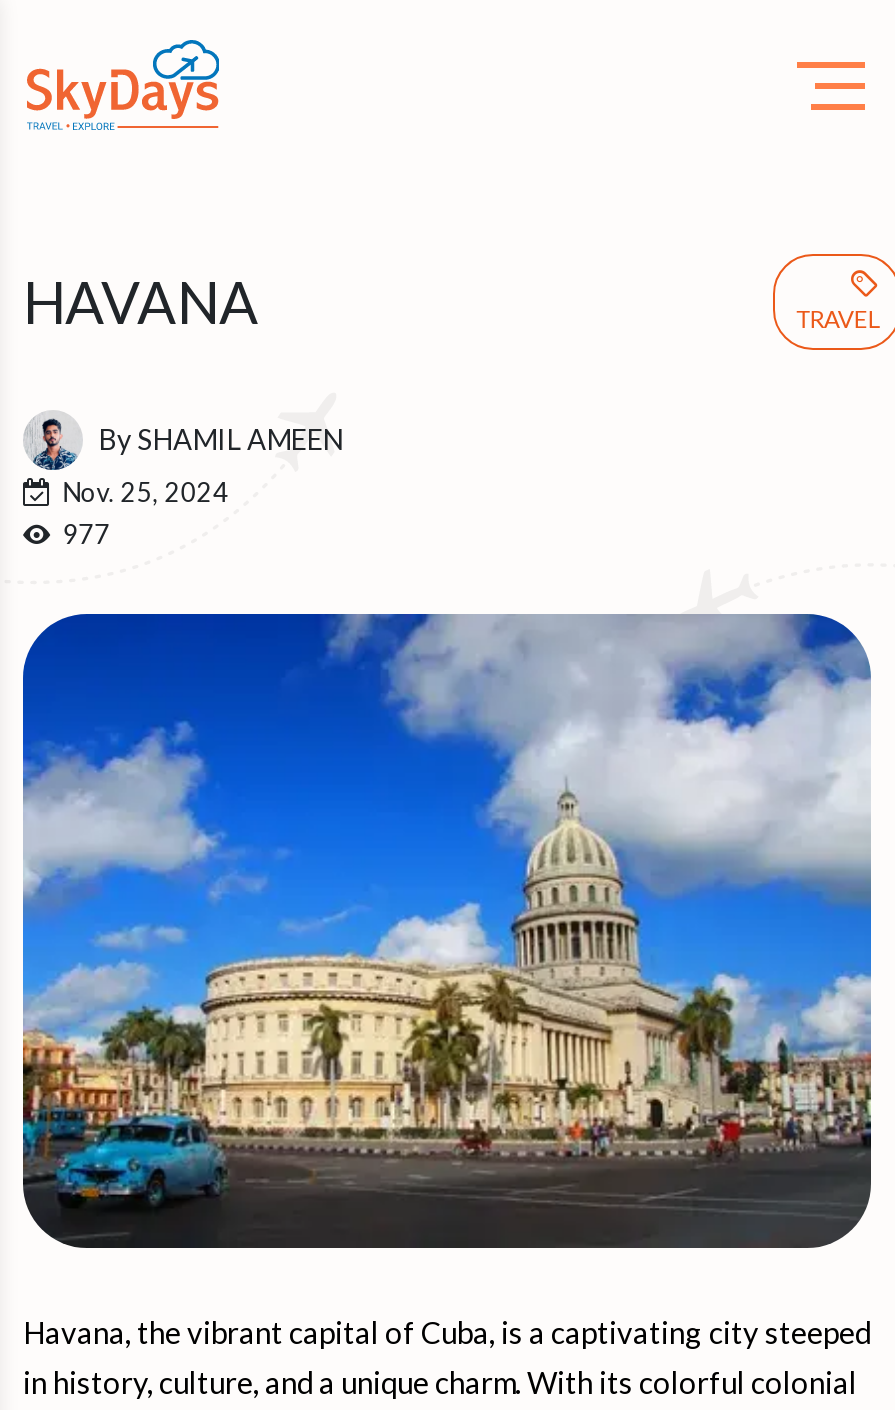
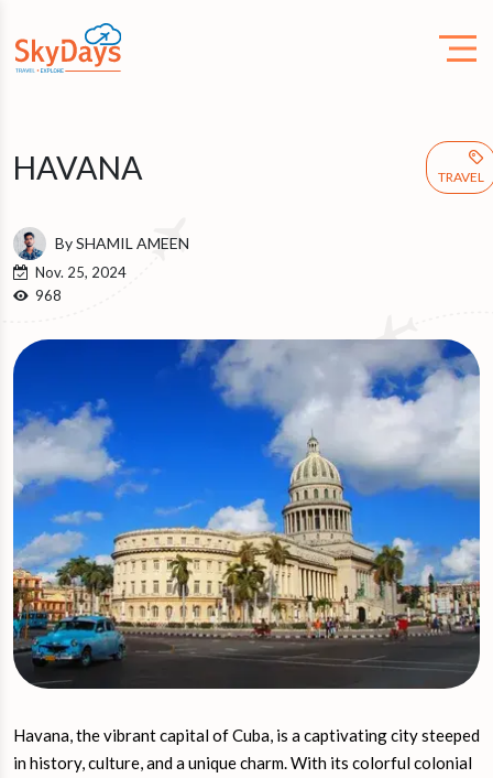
- 977
+ 968
